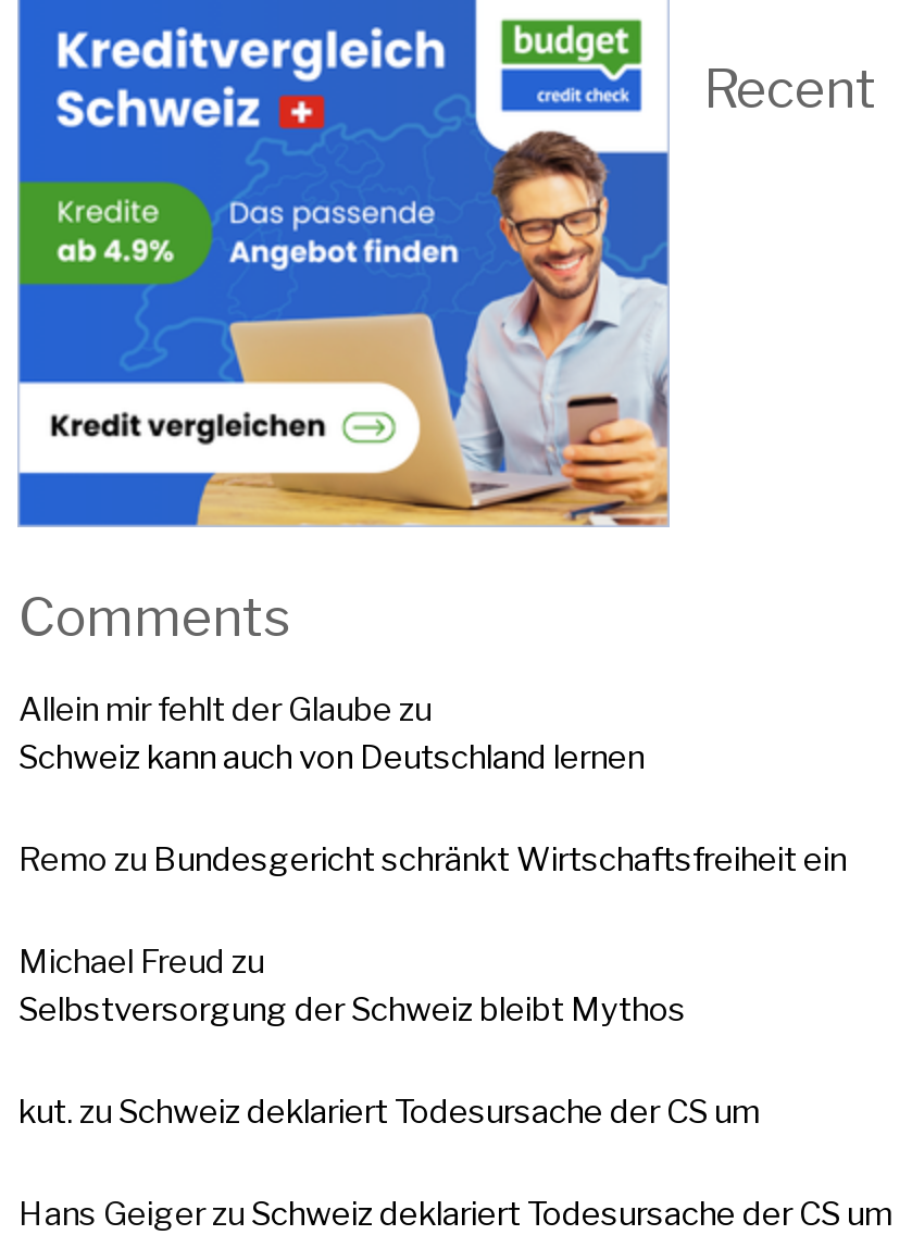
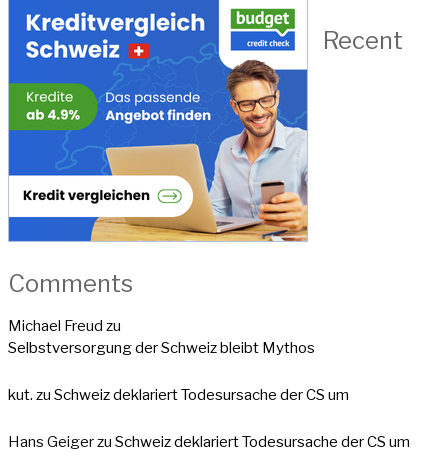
- Allein mir fehlt der Glaube zu
- Schweiz kann auch von Deutschland lernen
- Remo zu Bundesgericht schränkt Wirtschaftsfreiheit ein
